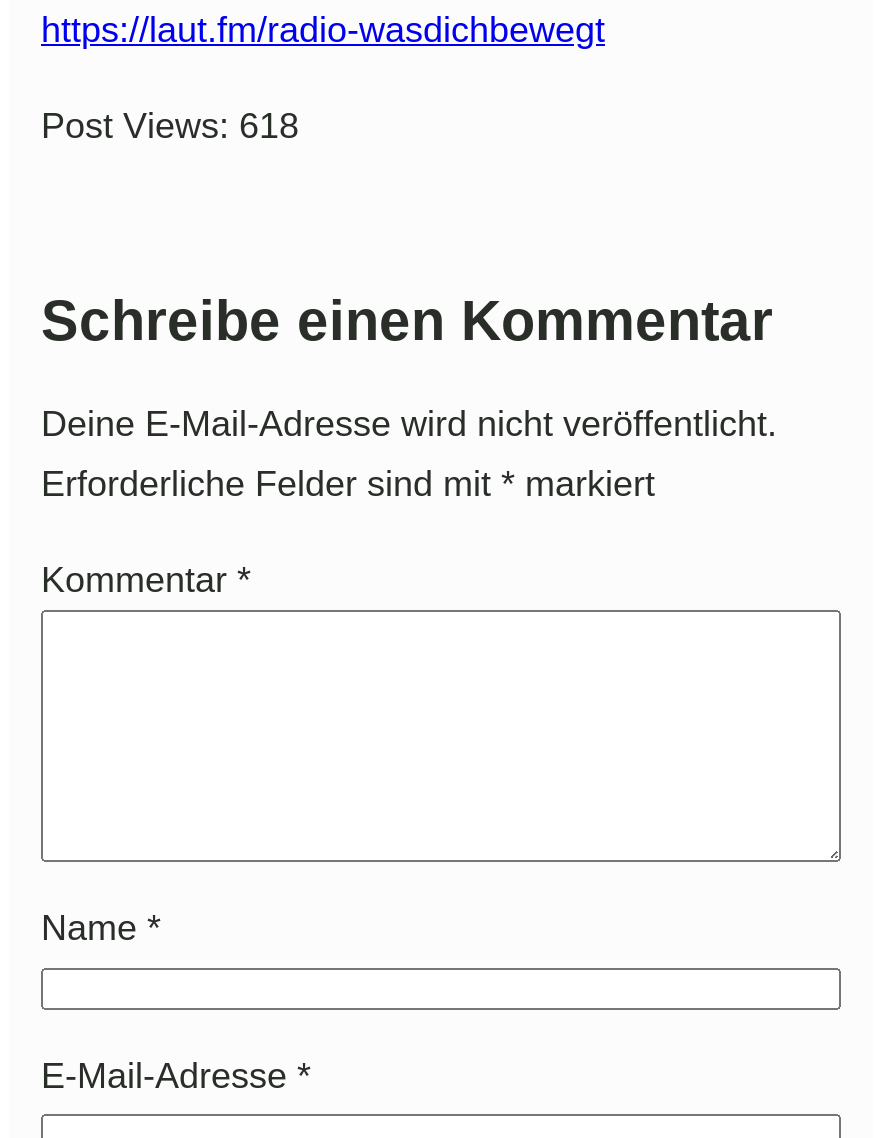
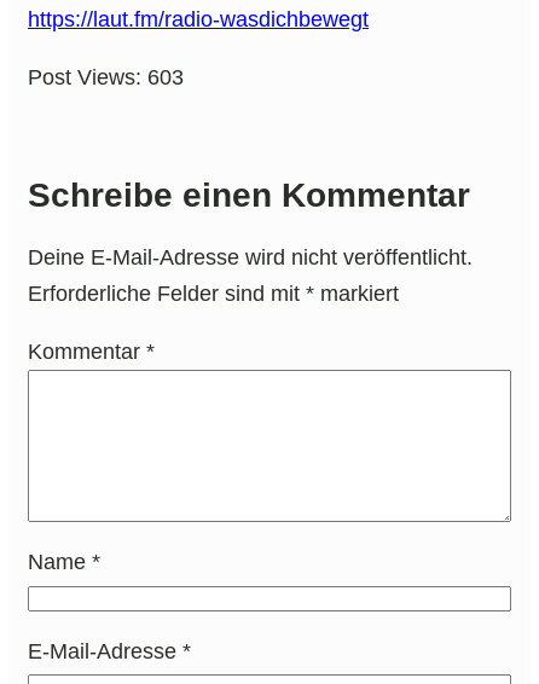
- Post Views: 618
+ Post Views: 603
